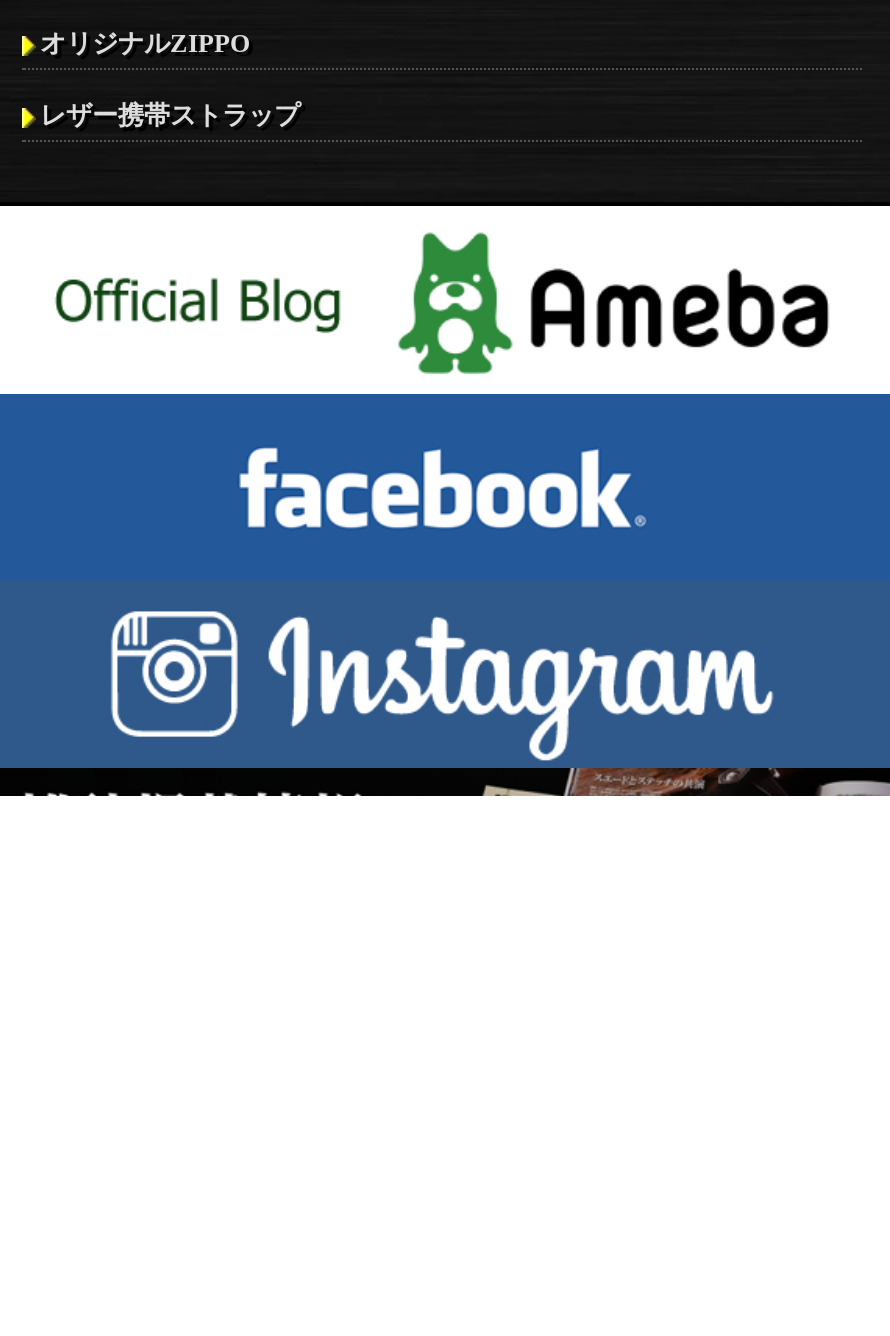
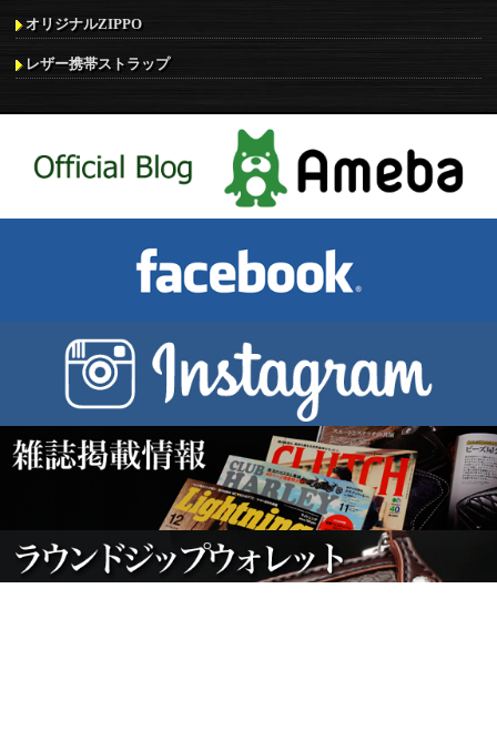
+ [image]
